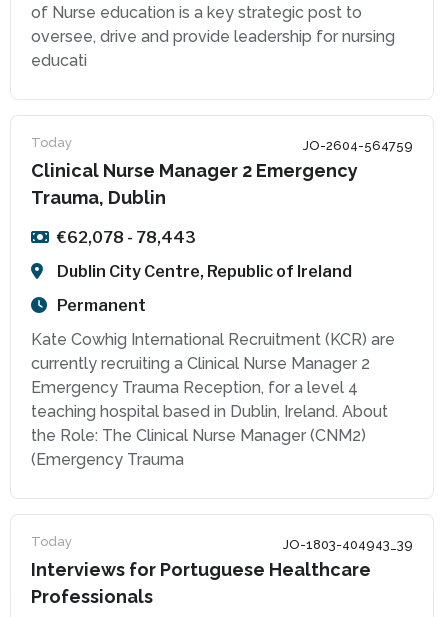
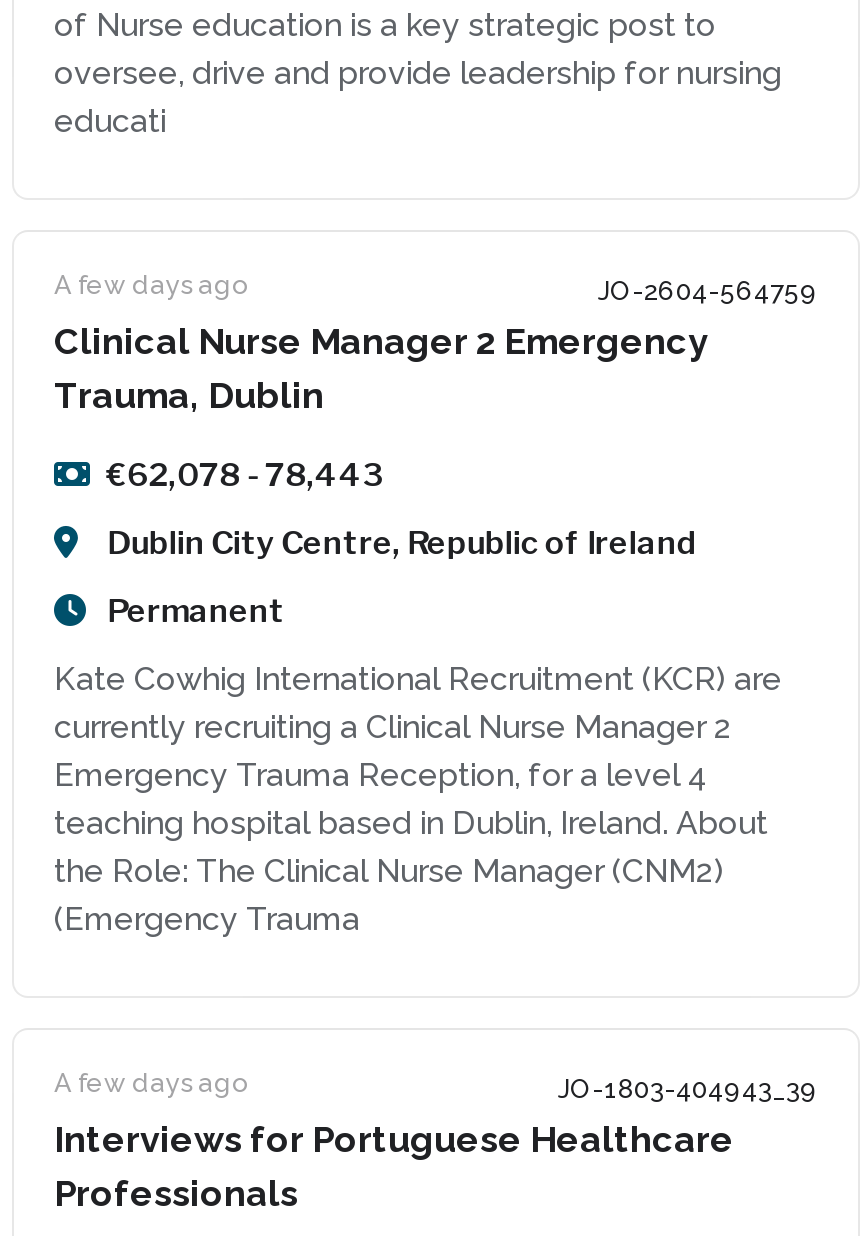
- Today
+ A few days ago

- Today
+ A few days ago
